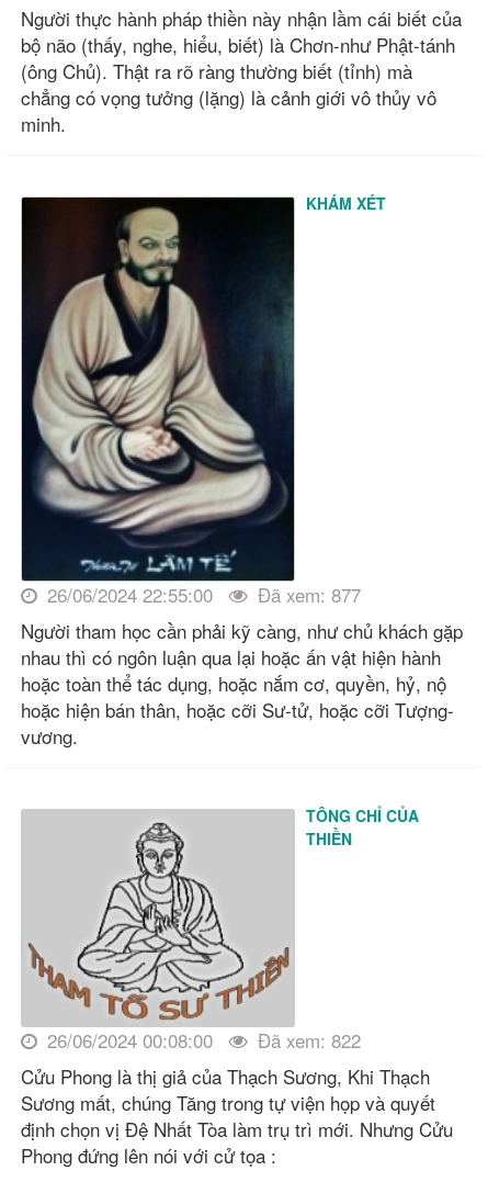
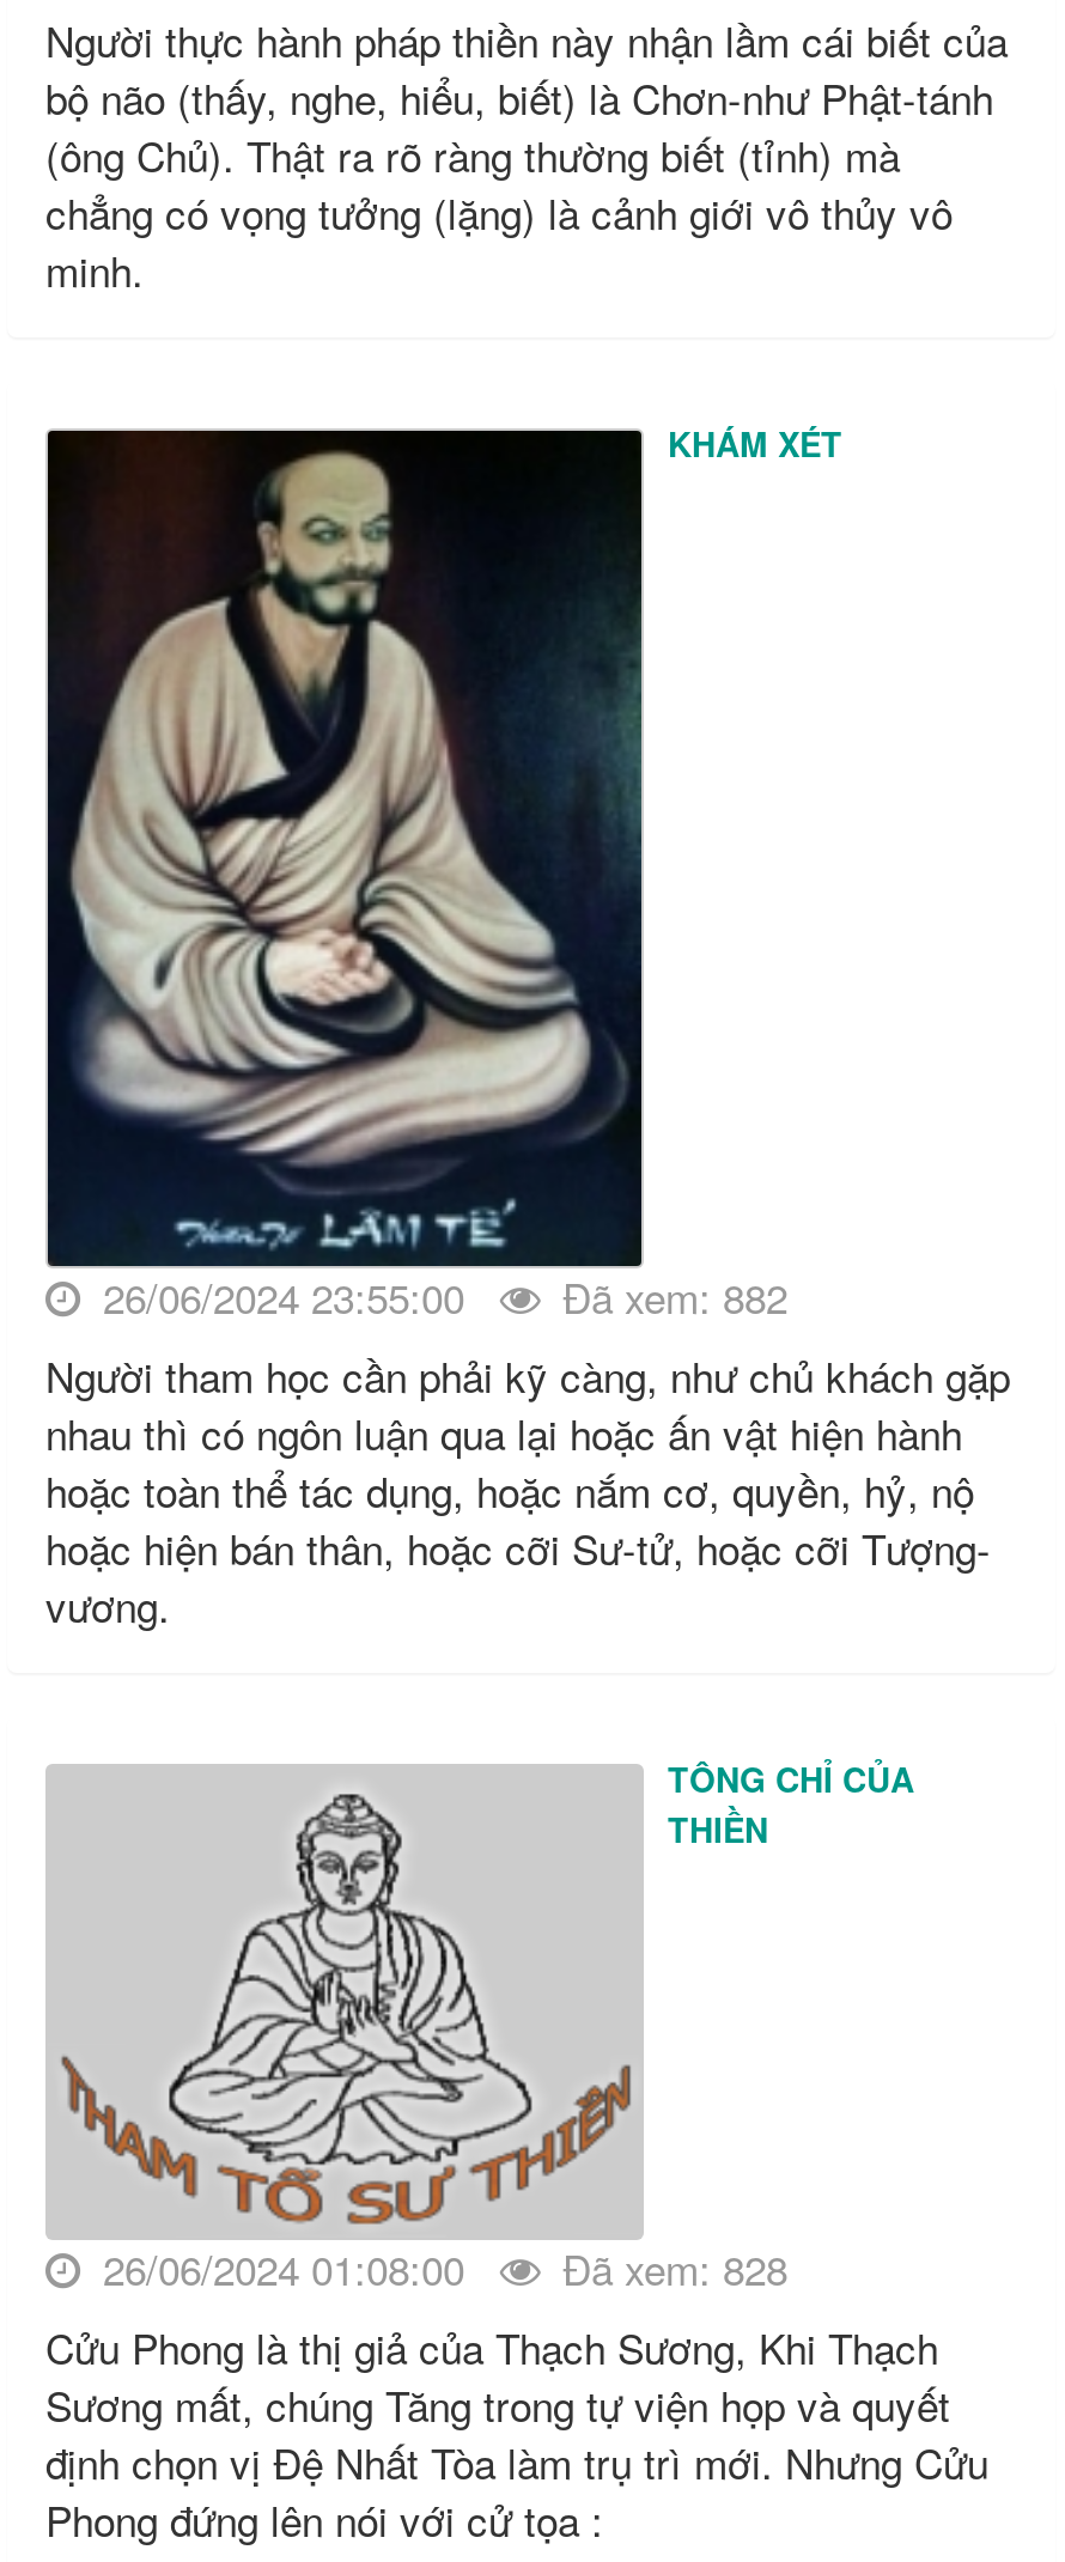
- 26/06/2024 22:55:00
+ 26/06/2024 23:55:00

- Đã xem: 877
+ Đã xem: 882

- 26/06/2024 00:08:00
+ 26/06/2024 01:08:00

- Đã xem: 822
+ Đã xem: 828
